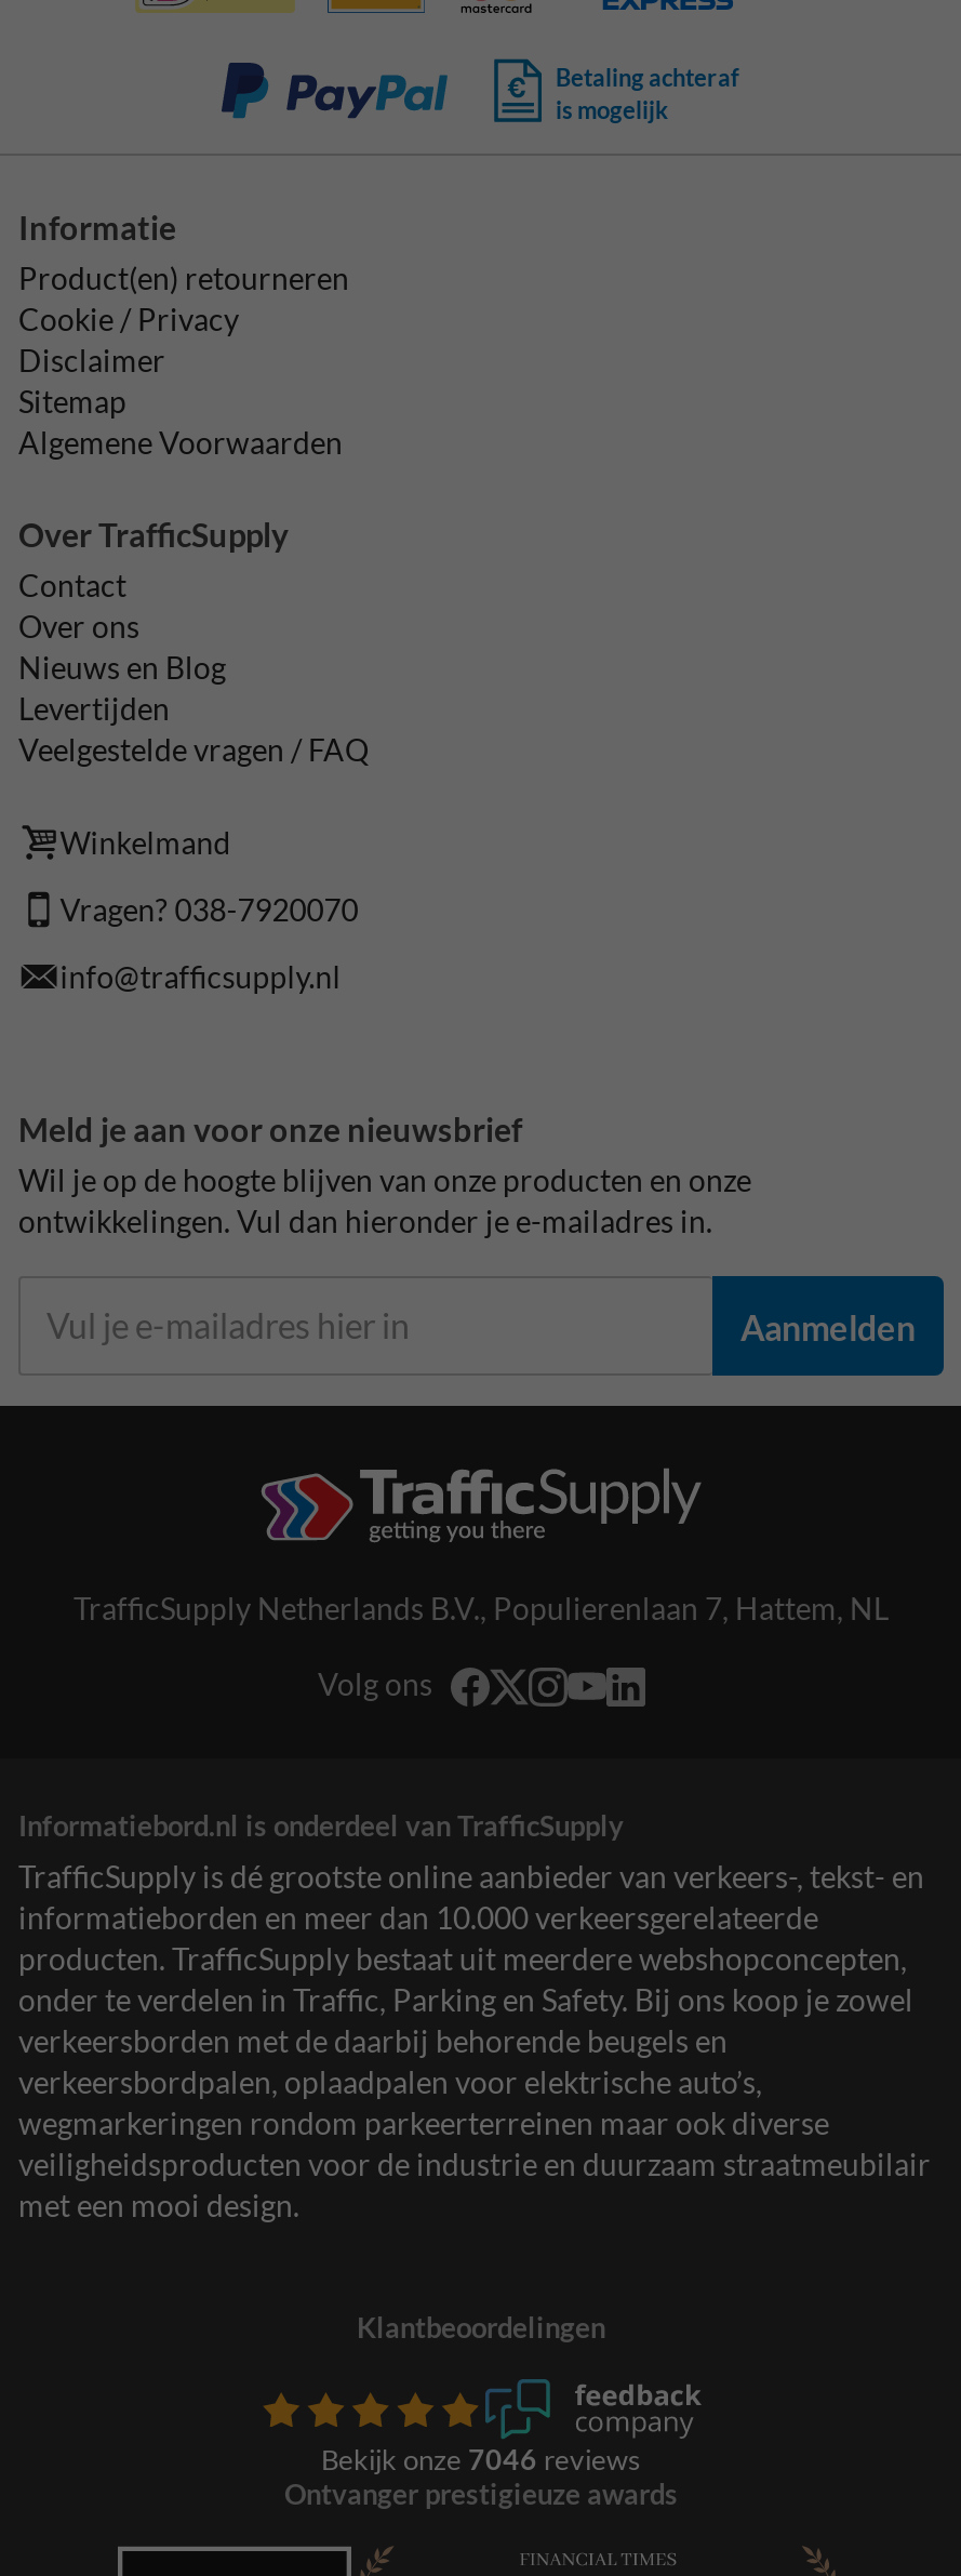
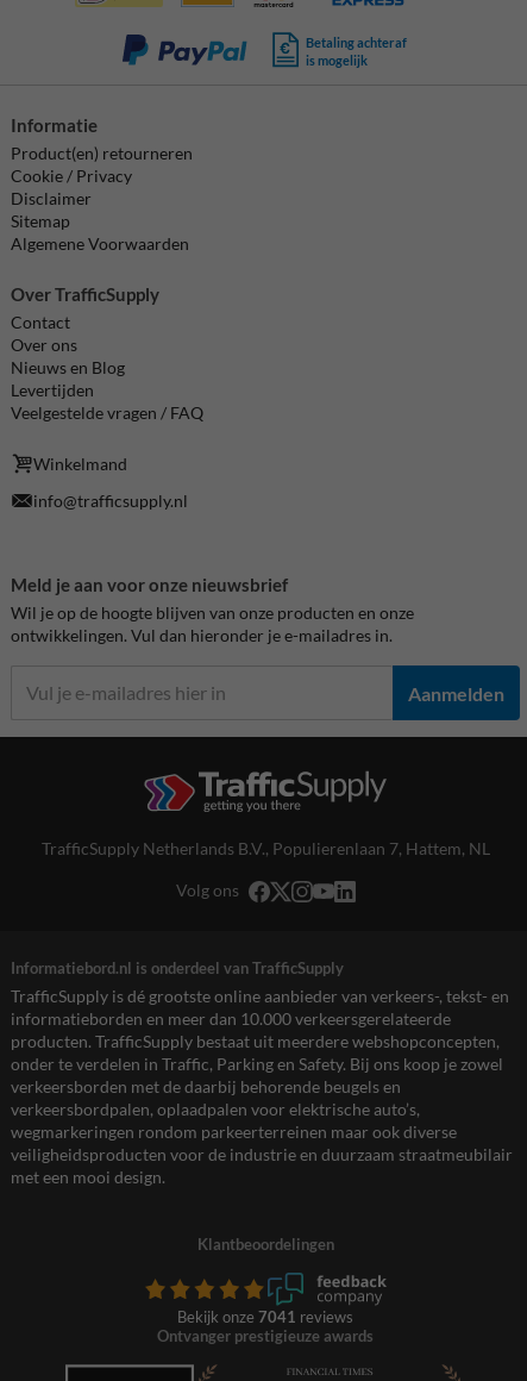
- Vragen? 038-7920070

- Bekijk onze 7046 reviews
+ Bekijk onze 7041 reviews
